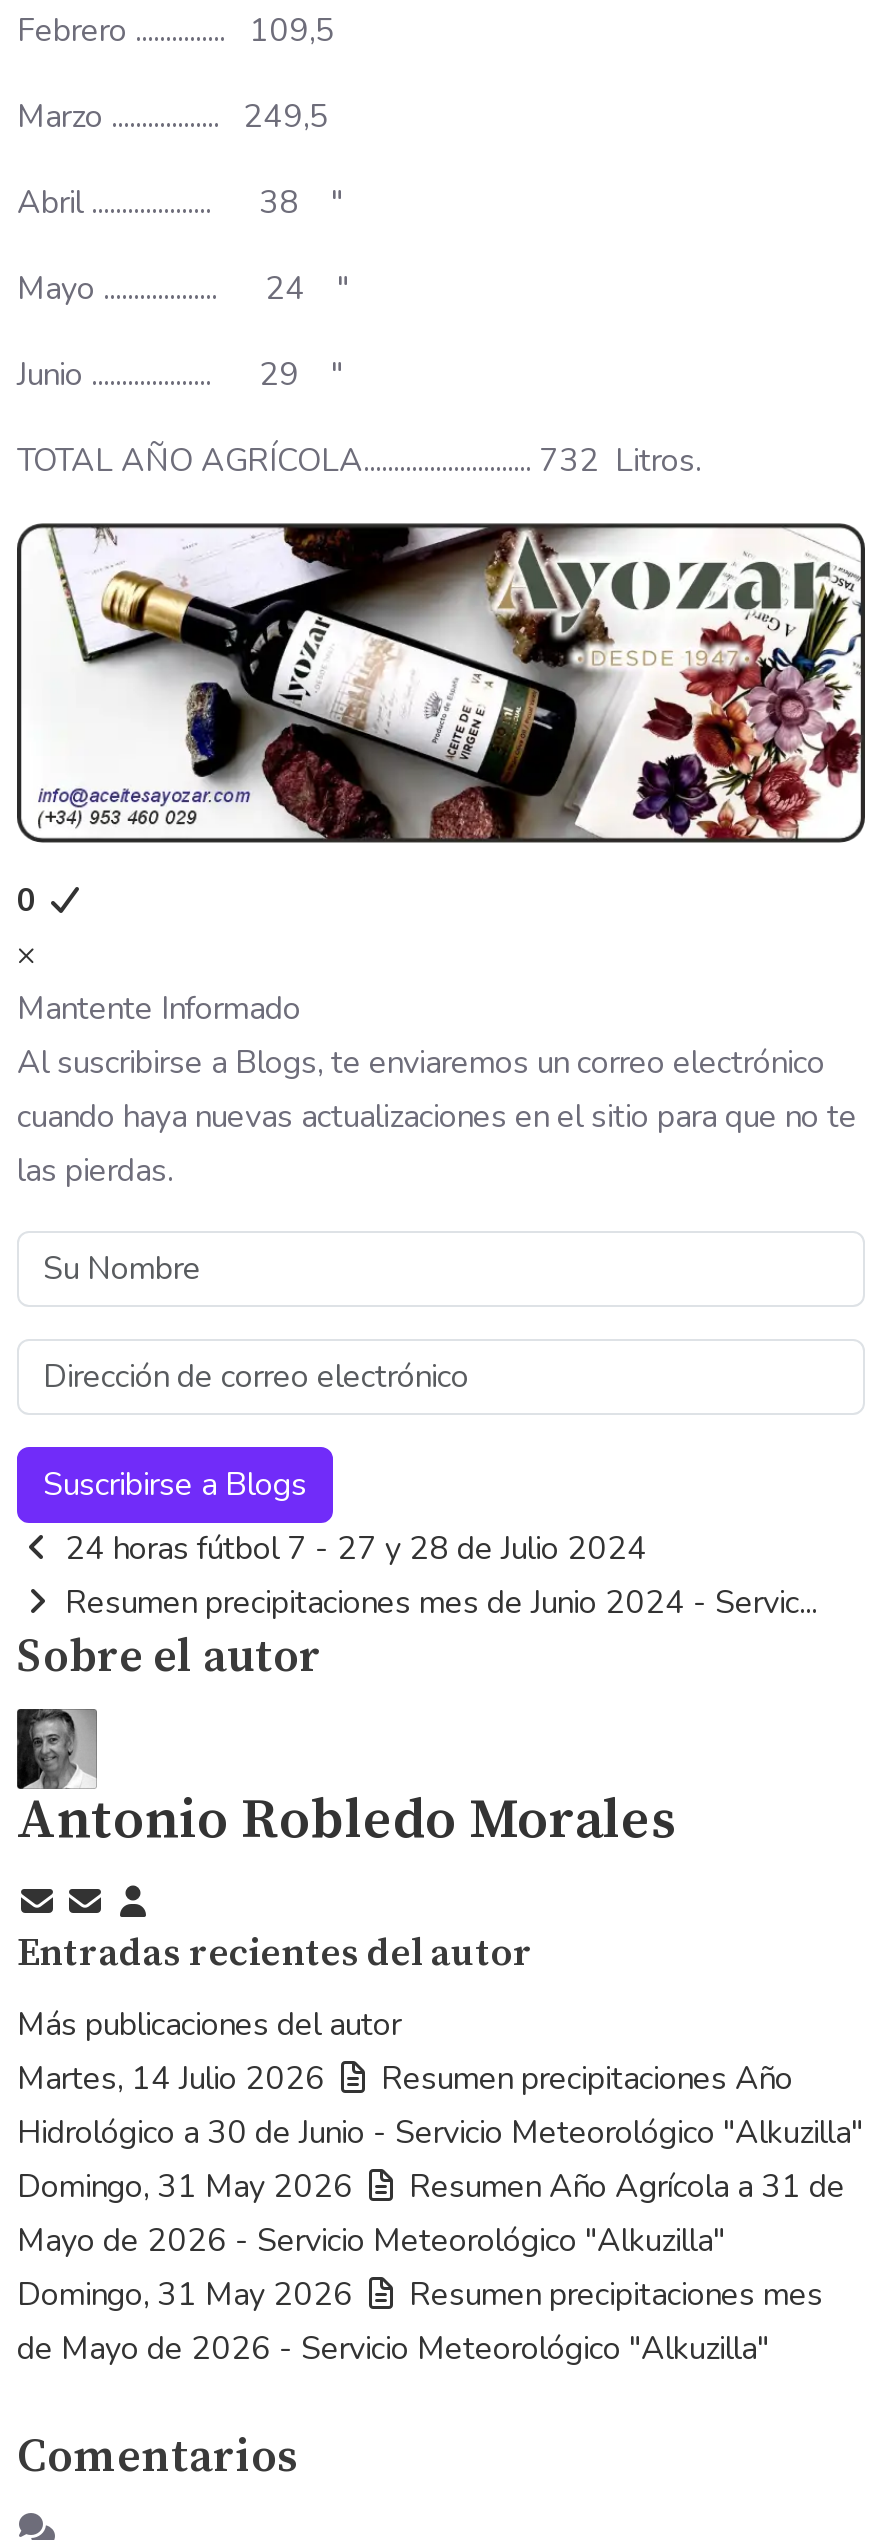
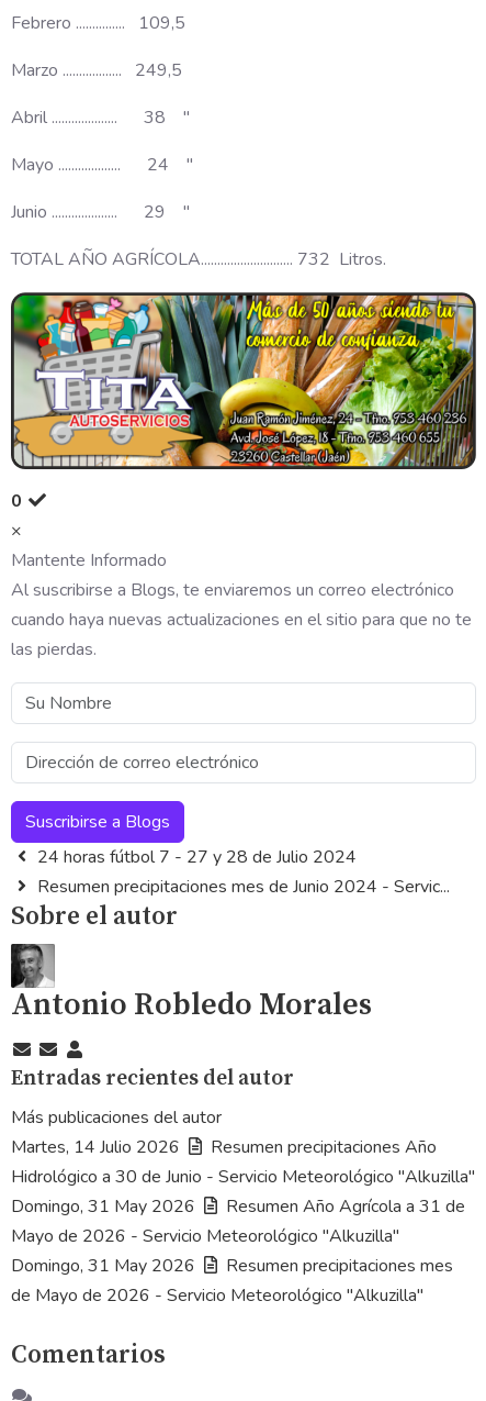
- [image]
+ [image]
